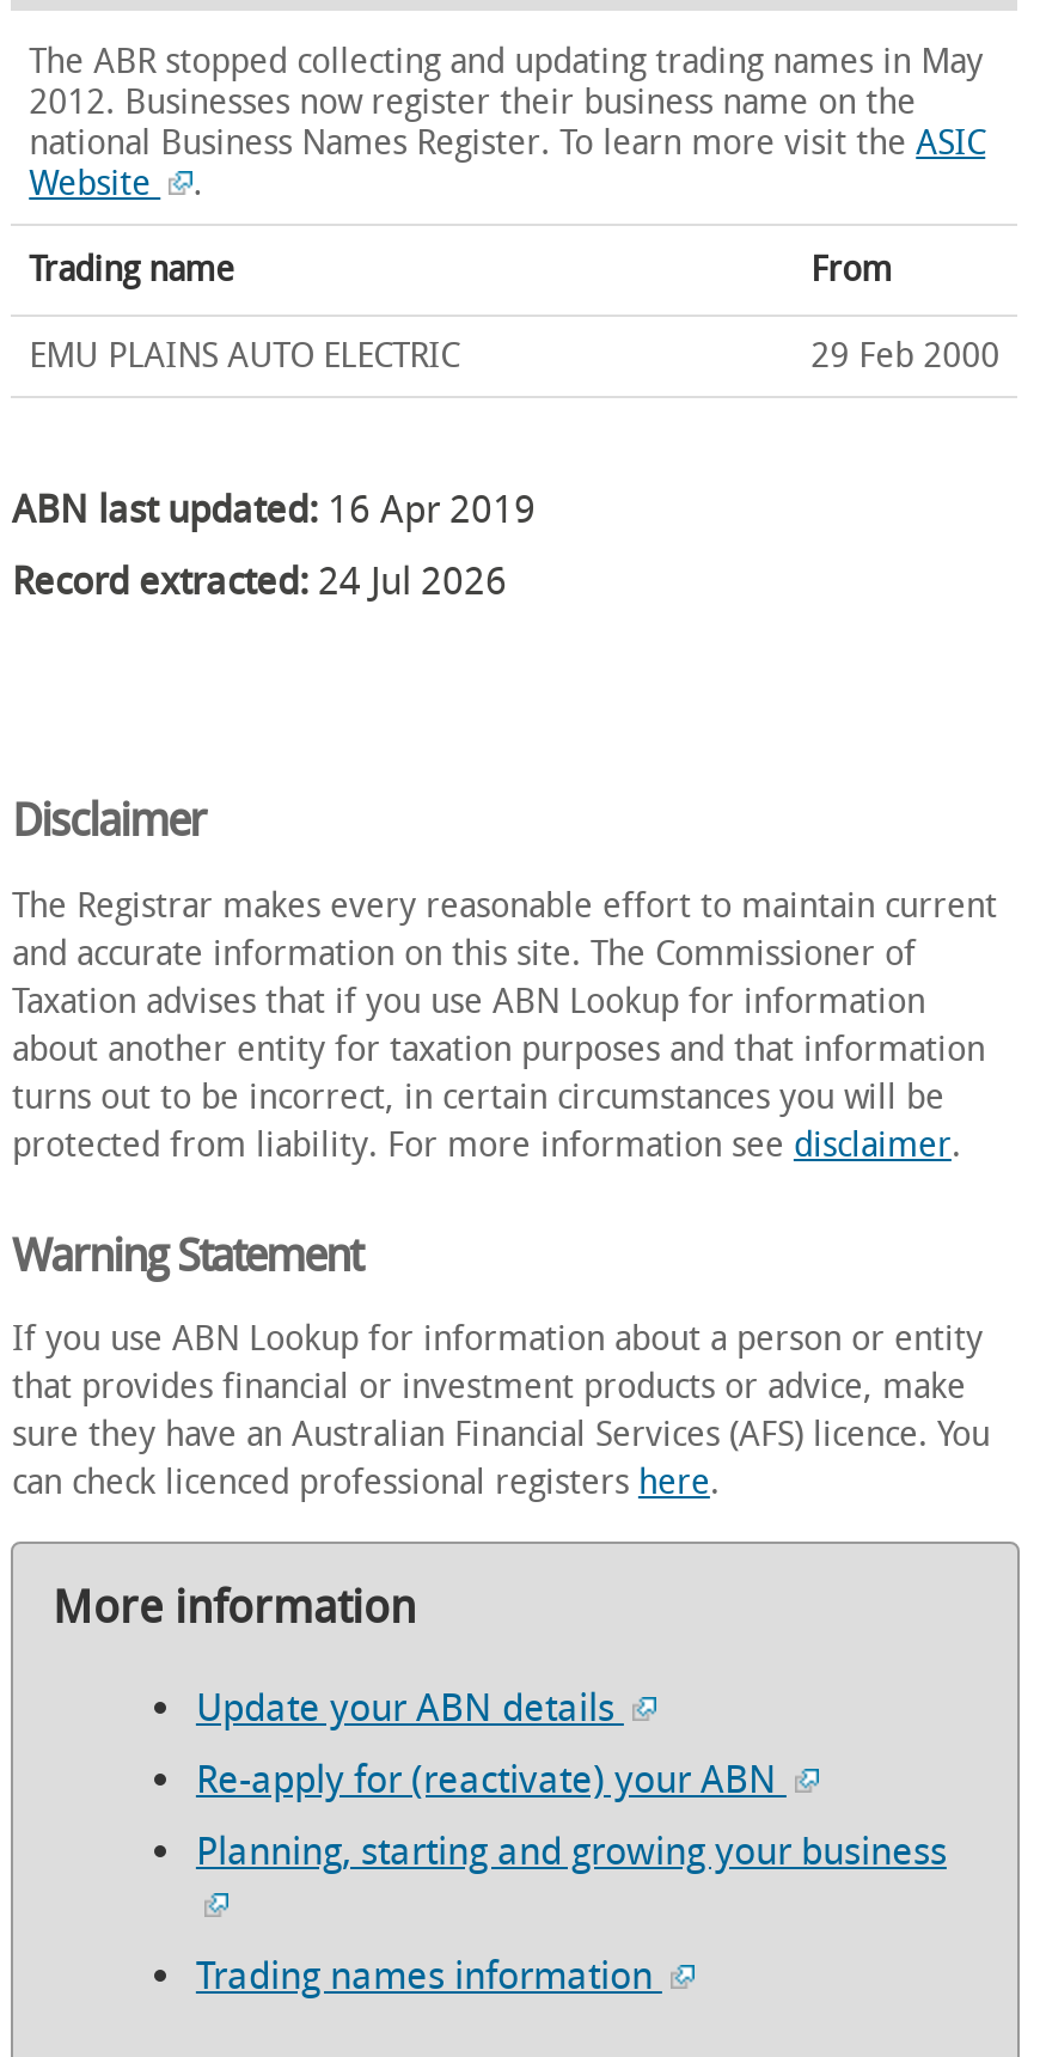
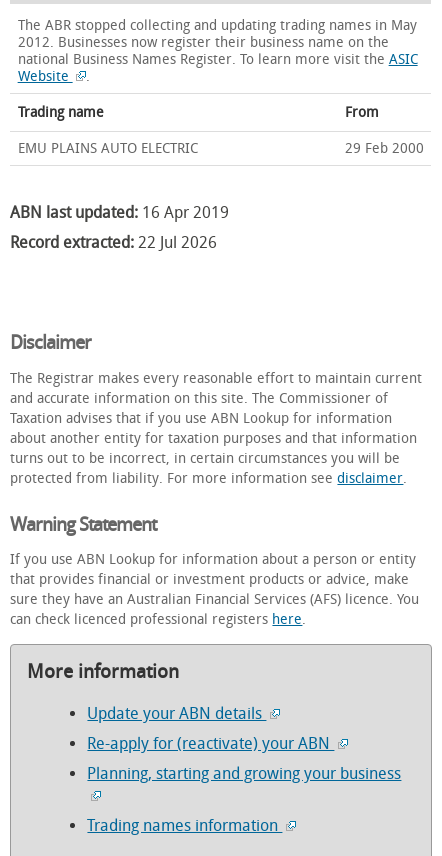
- Record extracted: 24 Jul 2026
+ Record extracted: 22 Jul 2026
